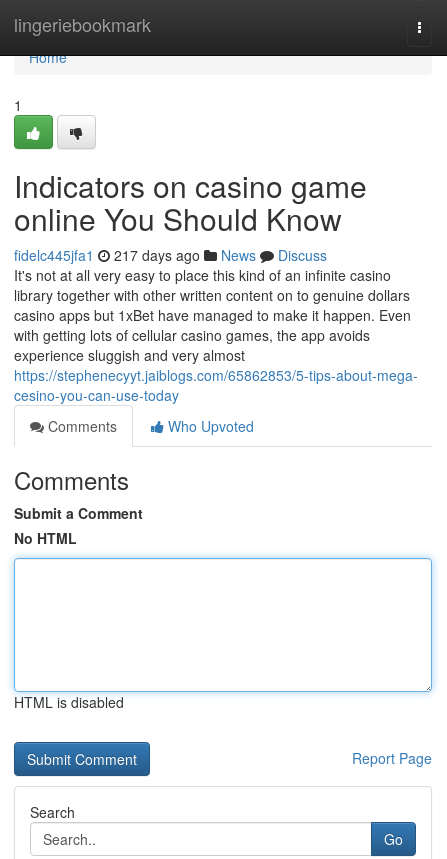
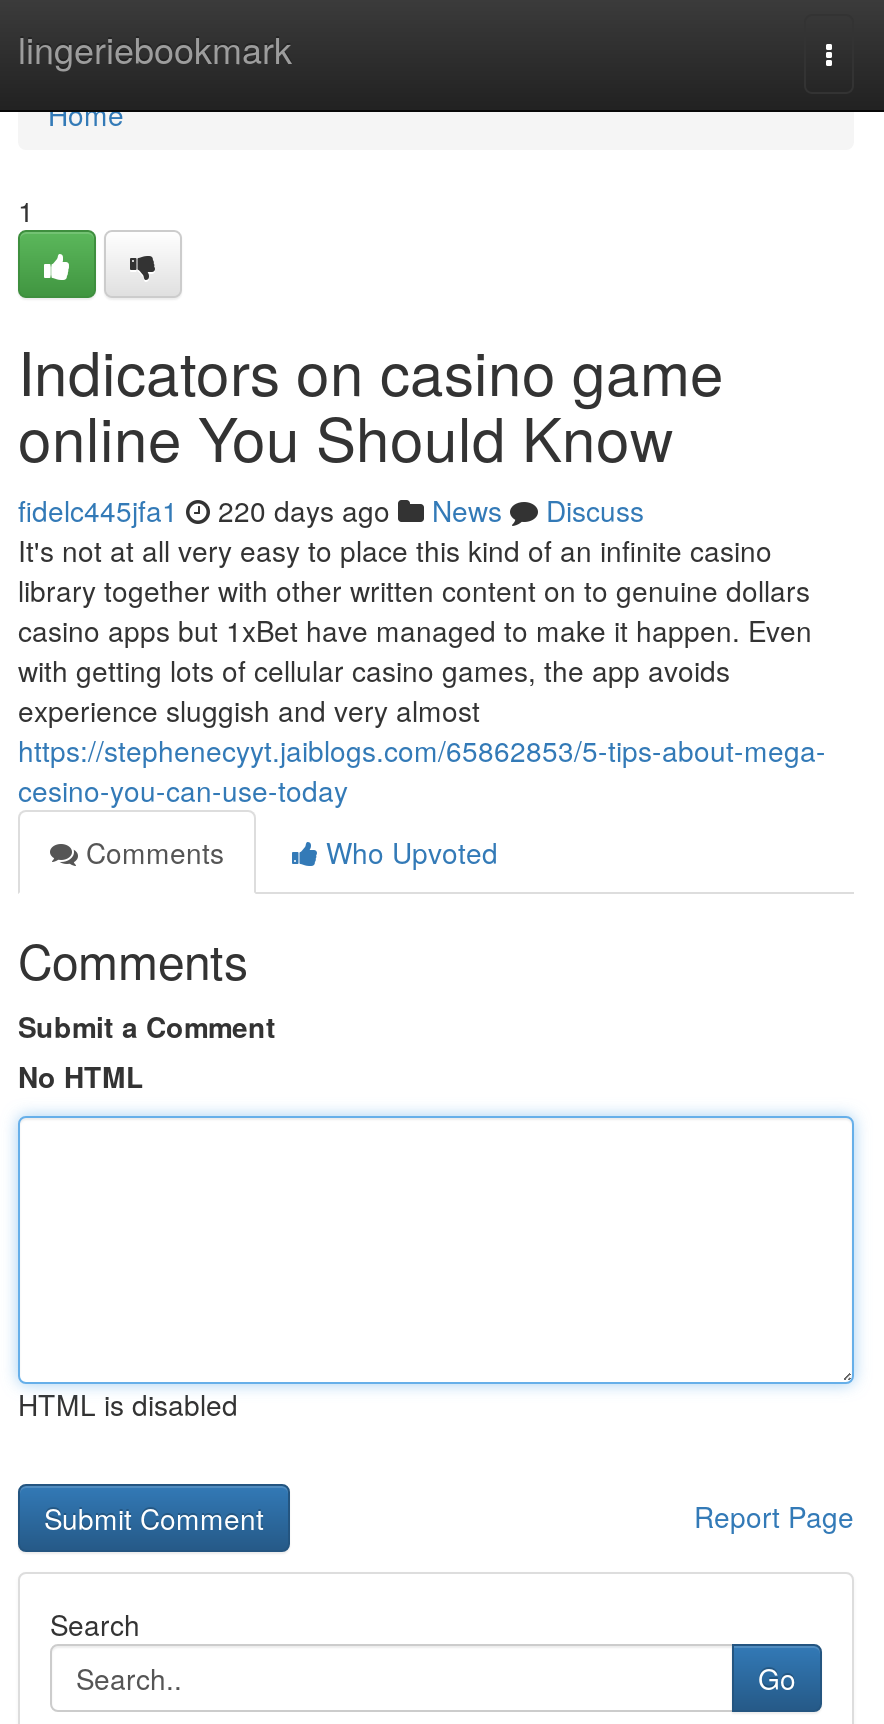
- fidelc445jfa1 217 days ago News Discuss
+ fidelc445jfa1 220 days ago News Discuss
